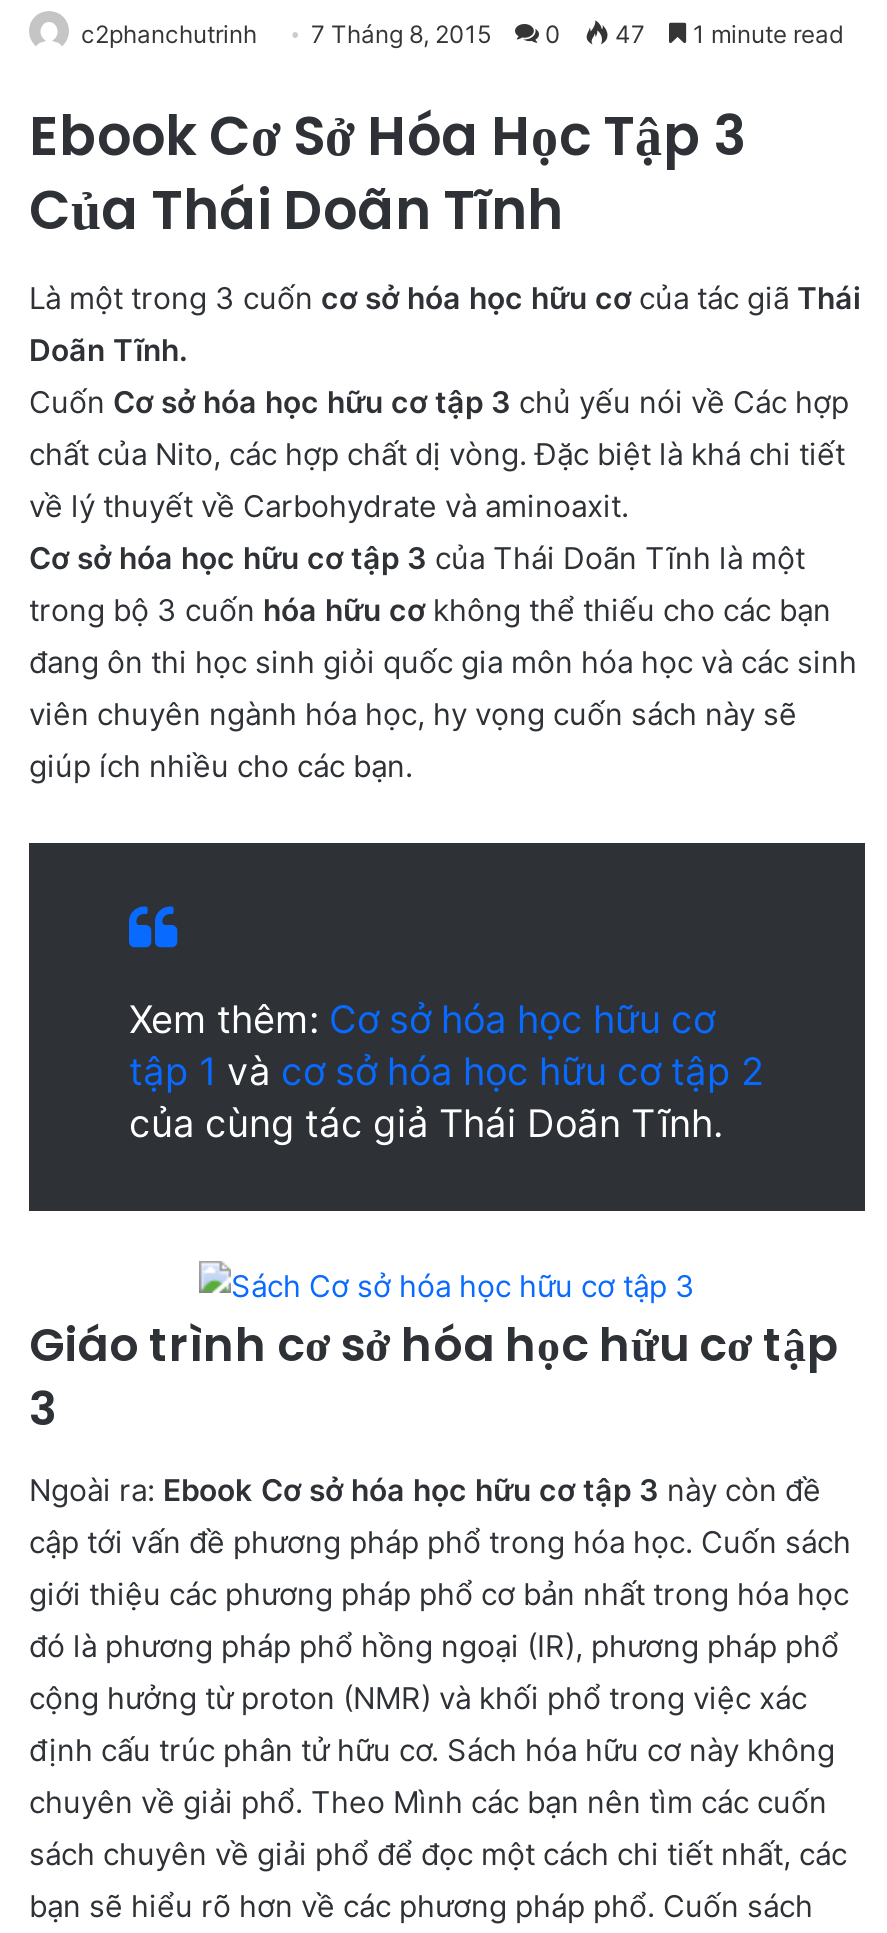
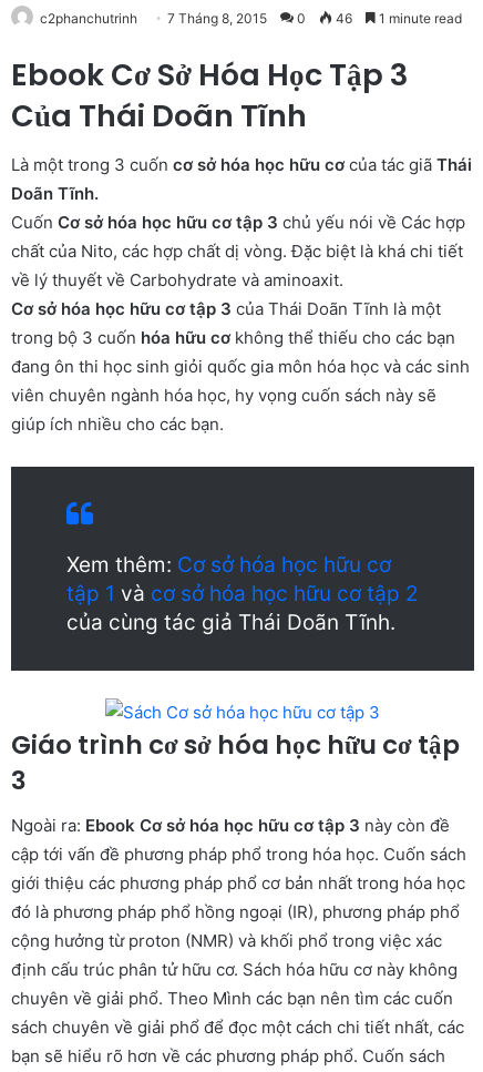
- c2phanchutrinh 7 Tháng 8, 2015 0 47 1 minute read
+ c2phanchutrinh 7 Tháng 8, 2015 0 46 1 minute read
